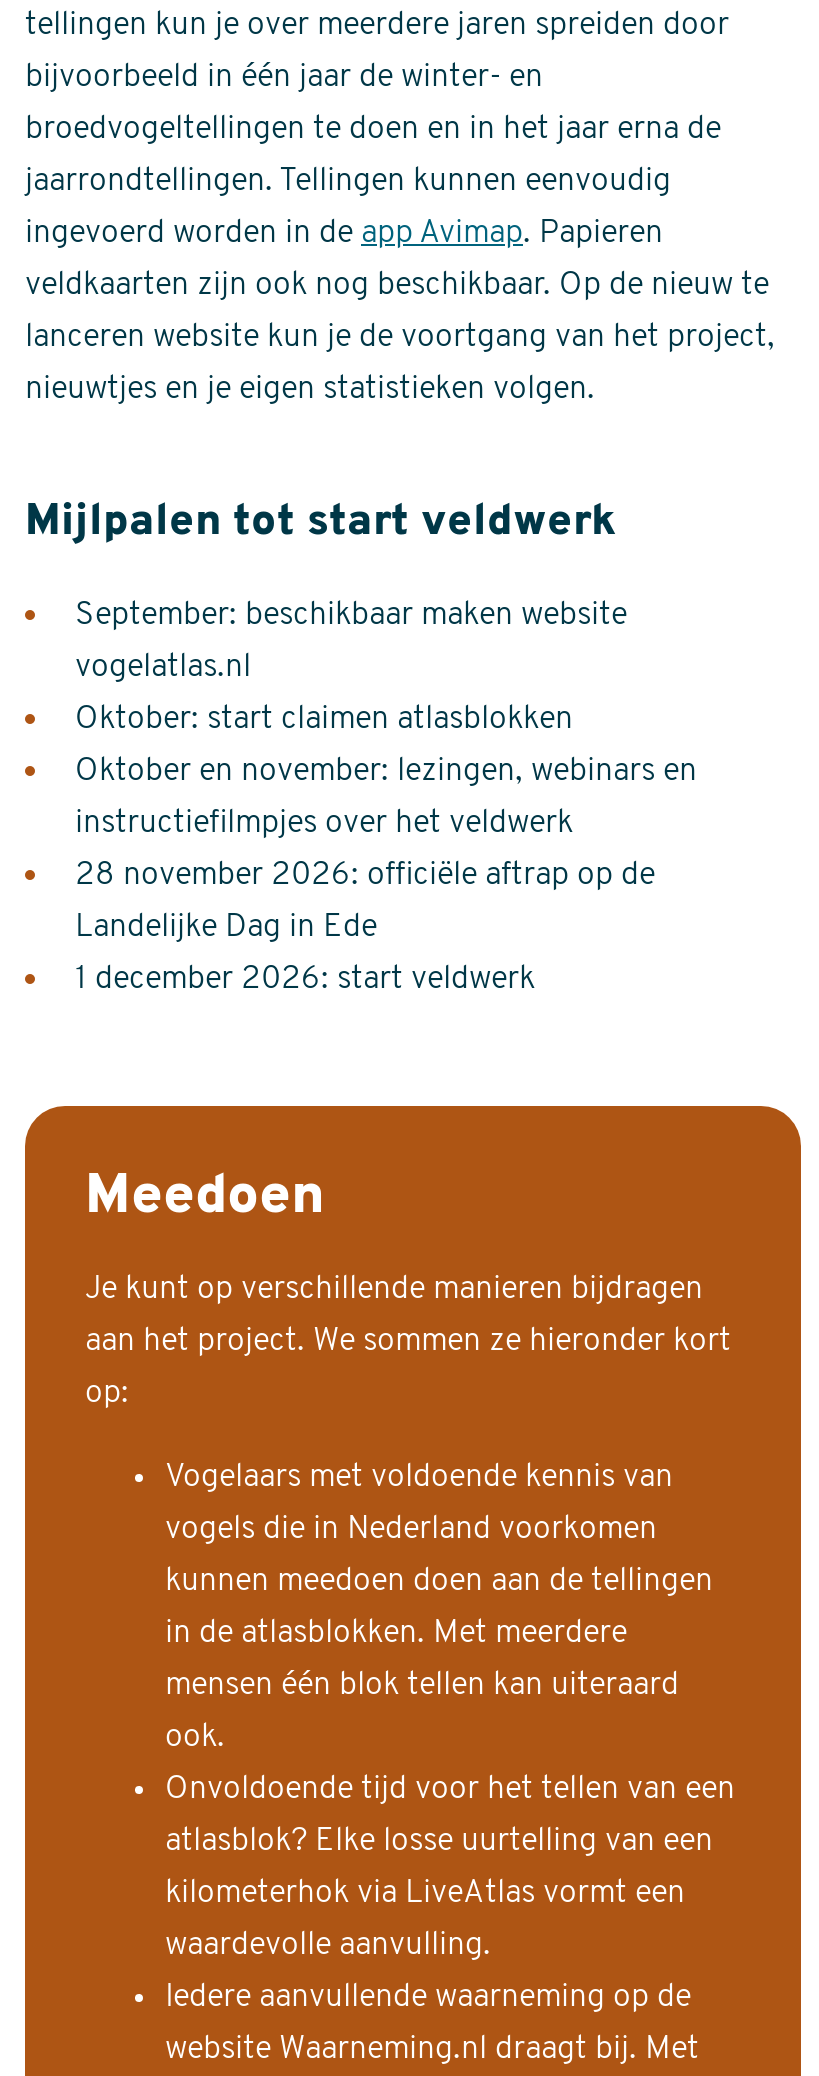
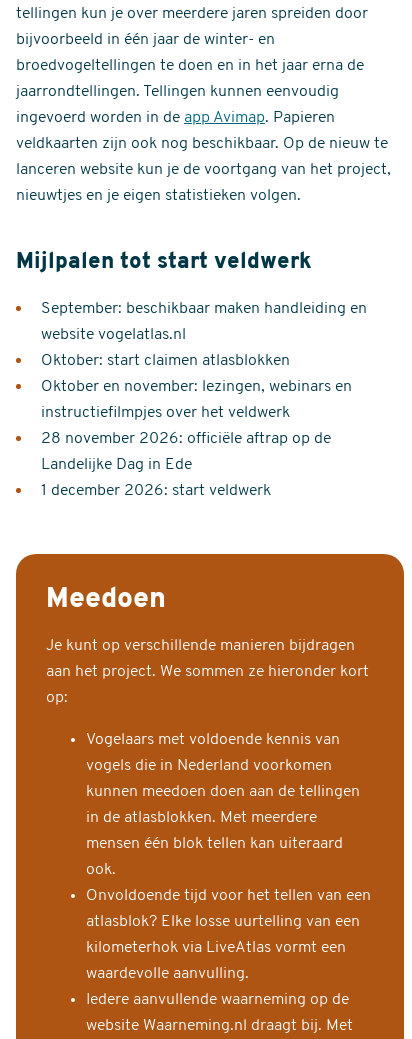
- September: beschikbaar maken website
+ September: beschikbaar maken handleiding en

- vogelatlas.nl
+ website vogelatlas.nl
